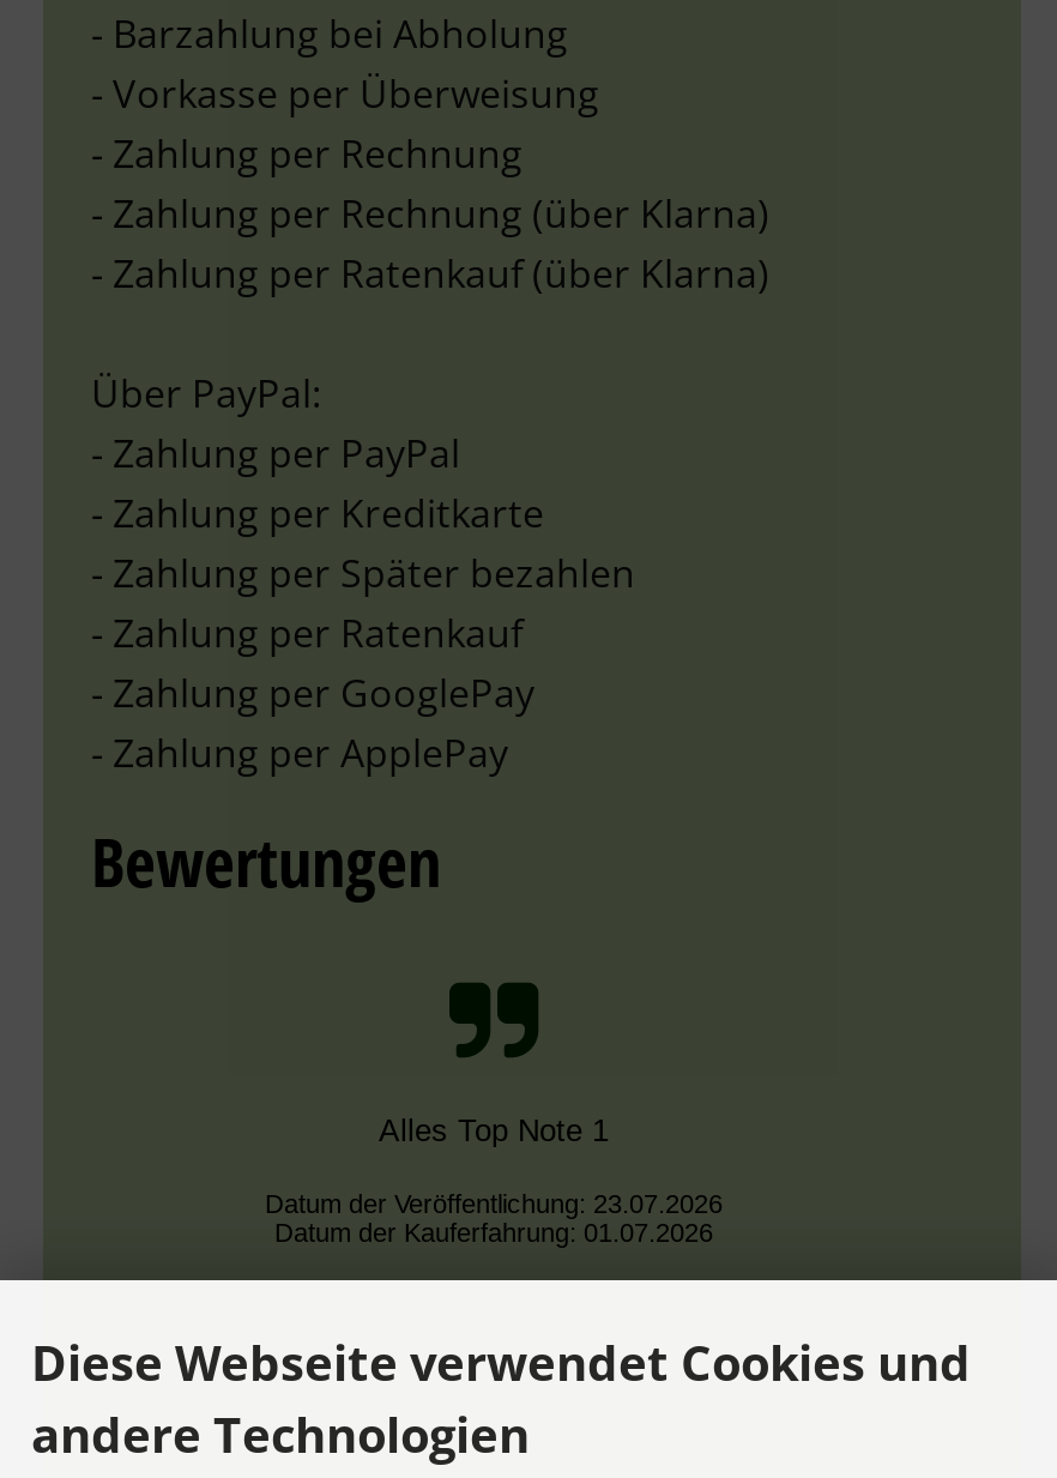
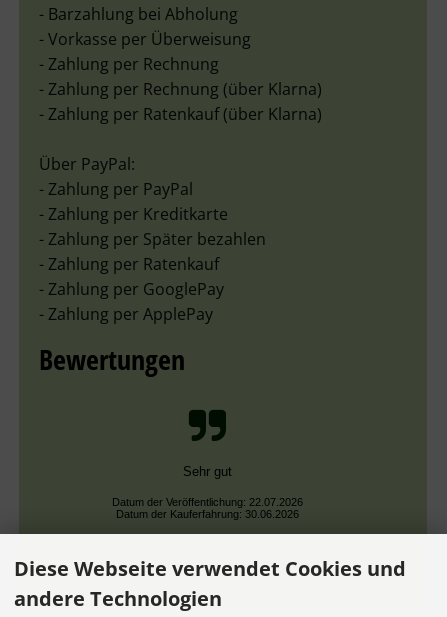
- Alles Top Note 1
+ Sehr gut

- Datum der Veröffentlichung: 23.07.2026
- Datum der Kauferfahrung: 01.07.2026
+ Datum der Veröffentlichung: 22.07.2026
+ Datum der Kauferfahrung: 30.06.2026
